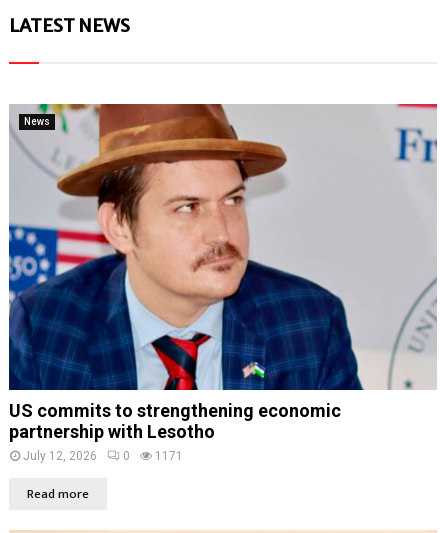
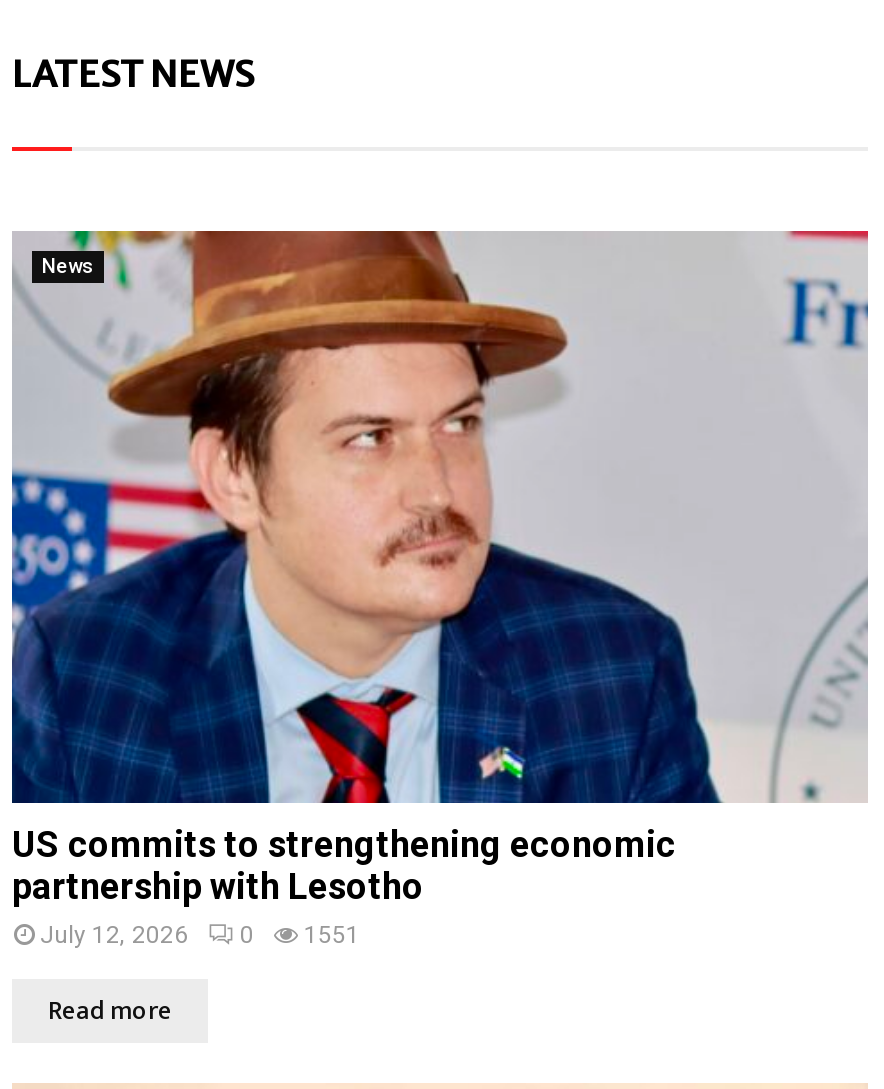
- July 12, 2026 0 1171
+ July 12, 2026 0 1551
